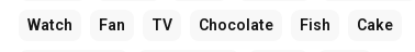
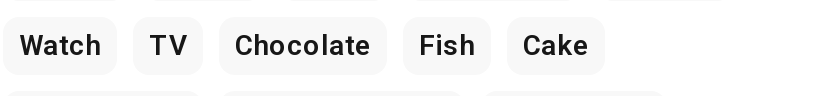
- Fan
